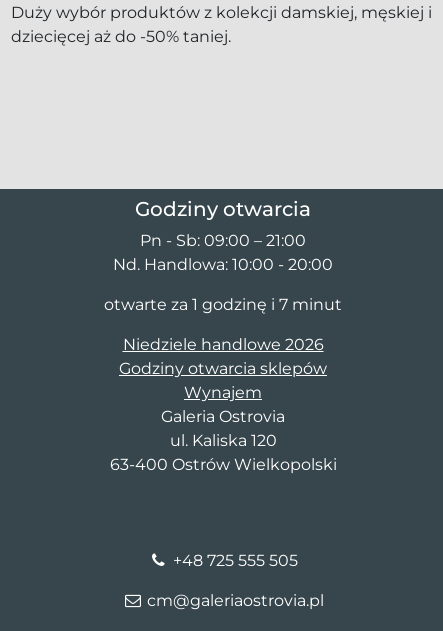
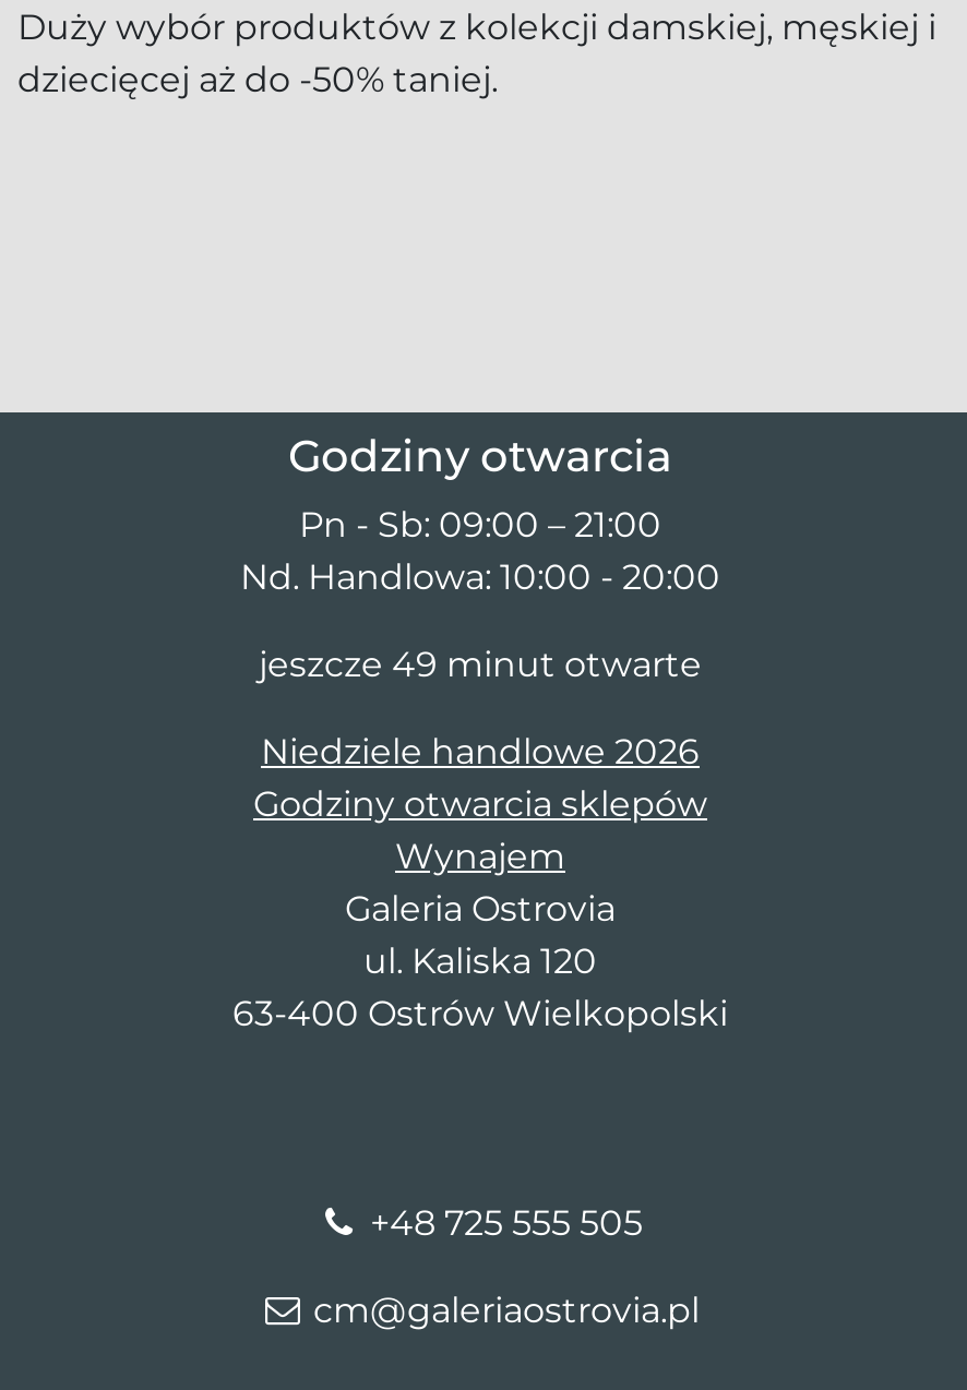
- otwarte za 1 godzinę i 7 minut
+ jeszcze 49 minut otwarte
